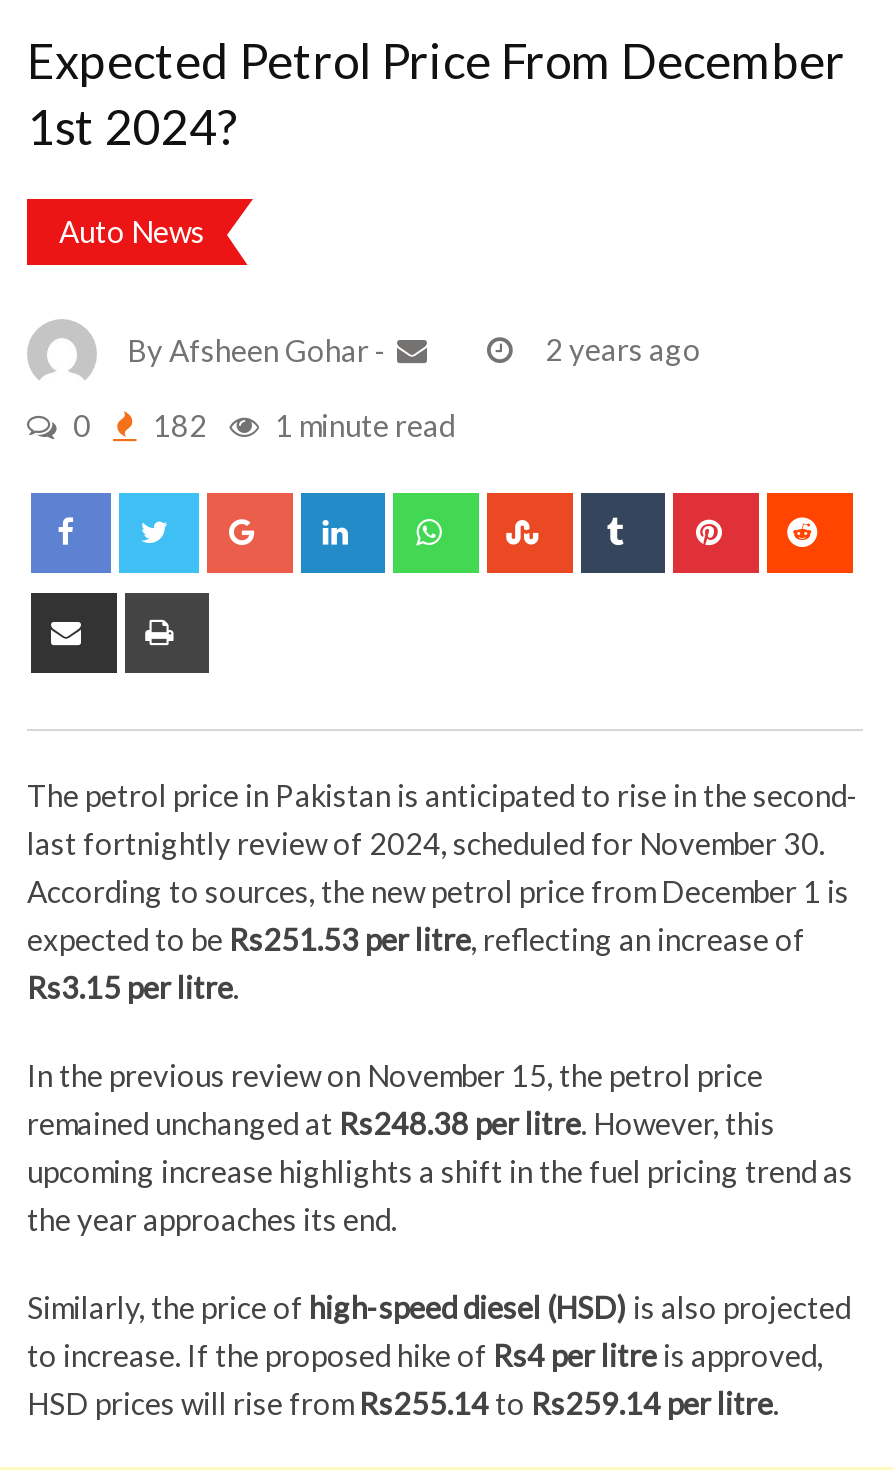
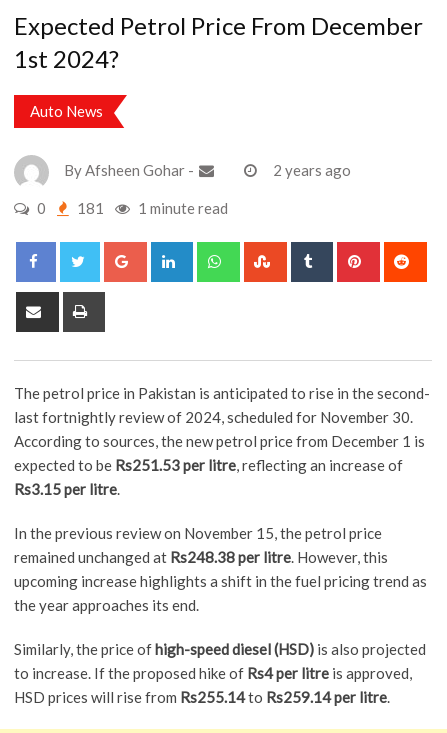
- 0 182 1 minute read
+ 0 181 1 minute read
